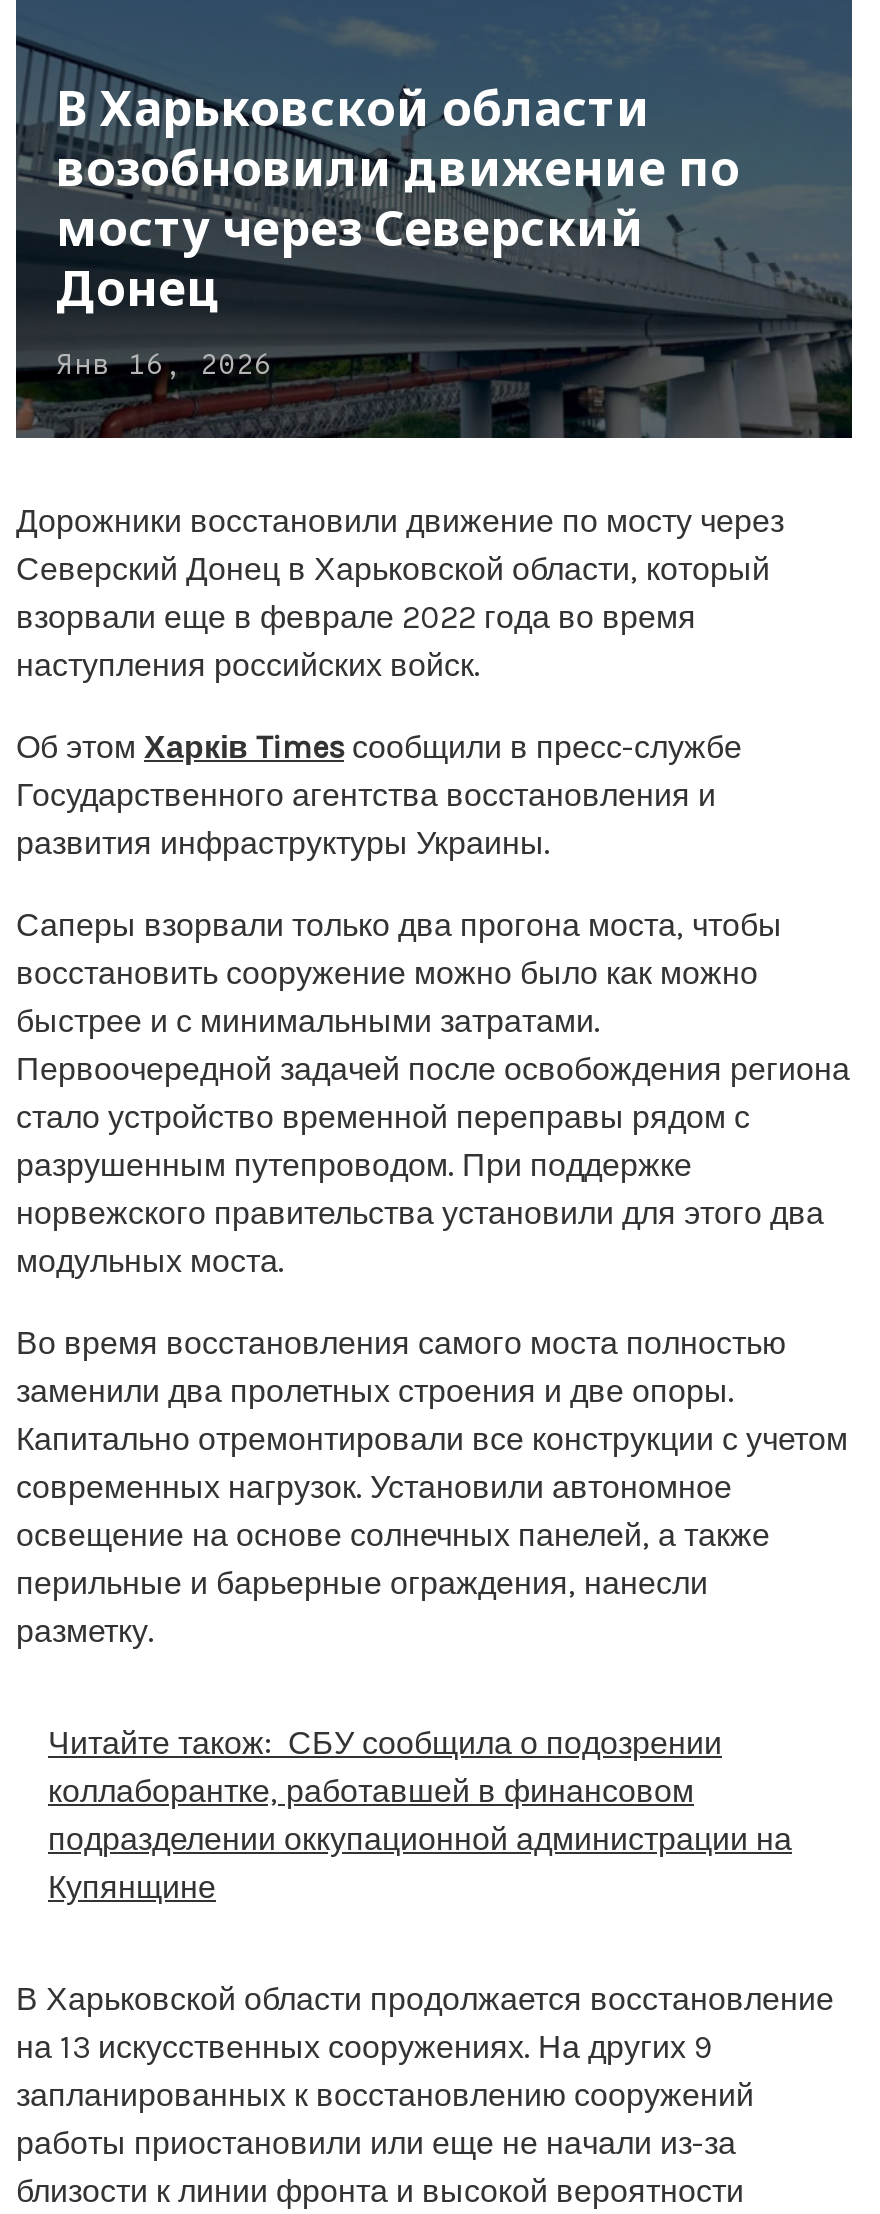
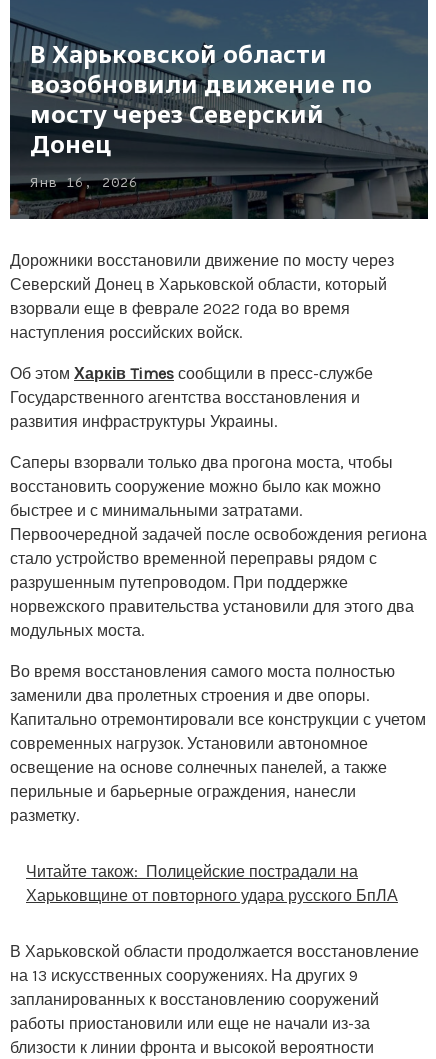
- Читайте також: СБУ сообщила о подозрении
- коллаборантке, работавшей в финансовом
- подразделении оккупационной администрации на
- Купянщине
+ Читайте також: Полицейские пострадали на
+ Харьковщине от повторного удара русского БпЛА
